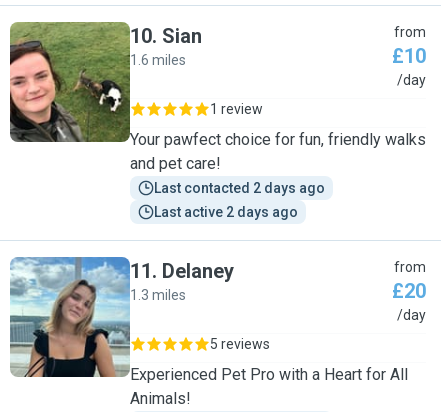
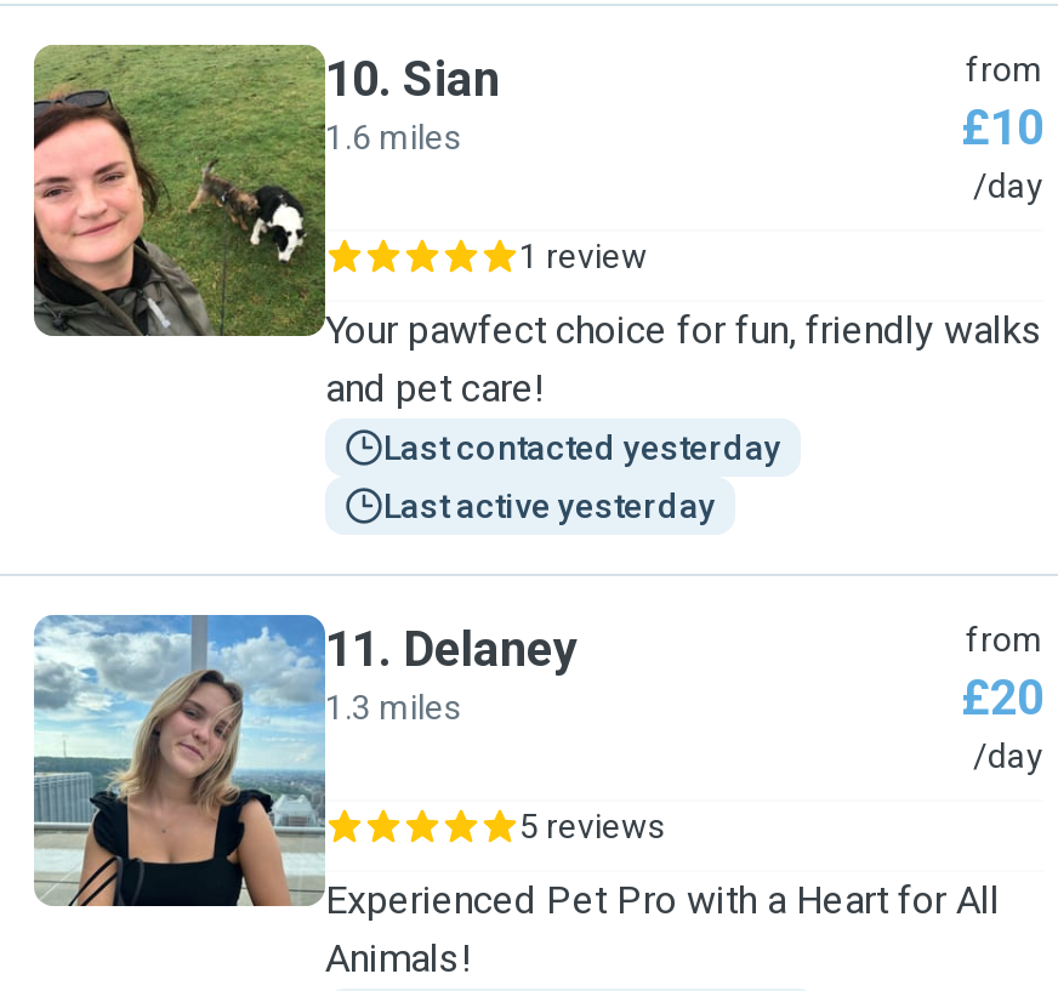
- Last contacted 2 days ago
+ Last contacted yesterday

- Last active 2 days ago
+ Last active yesterday
